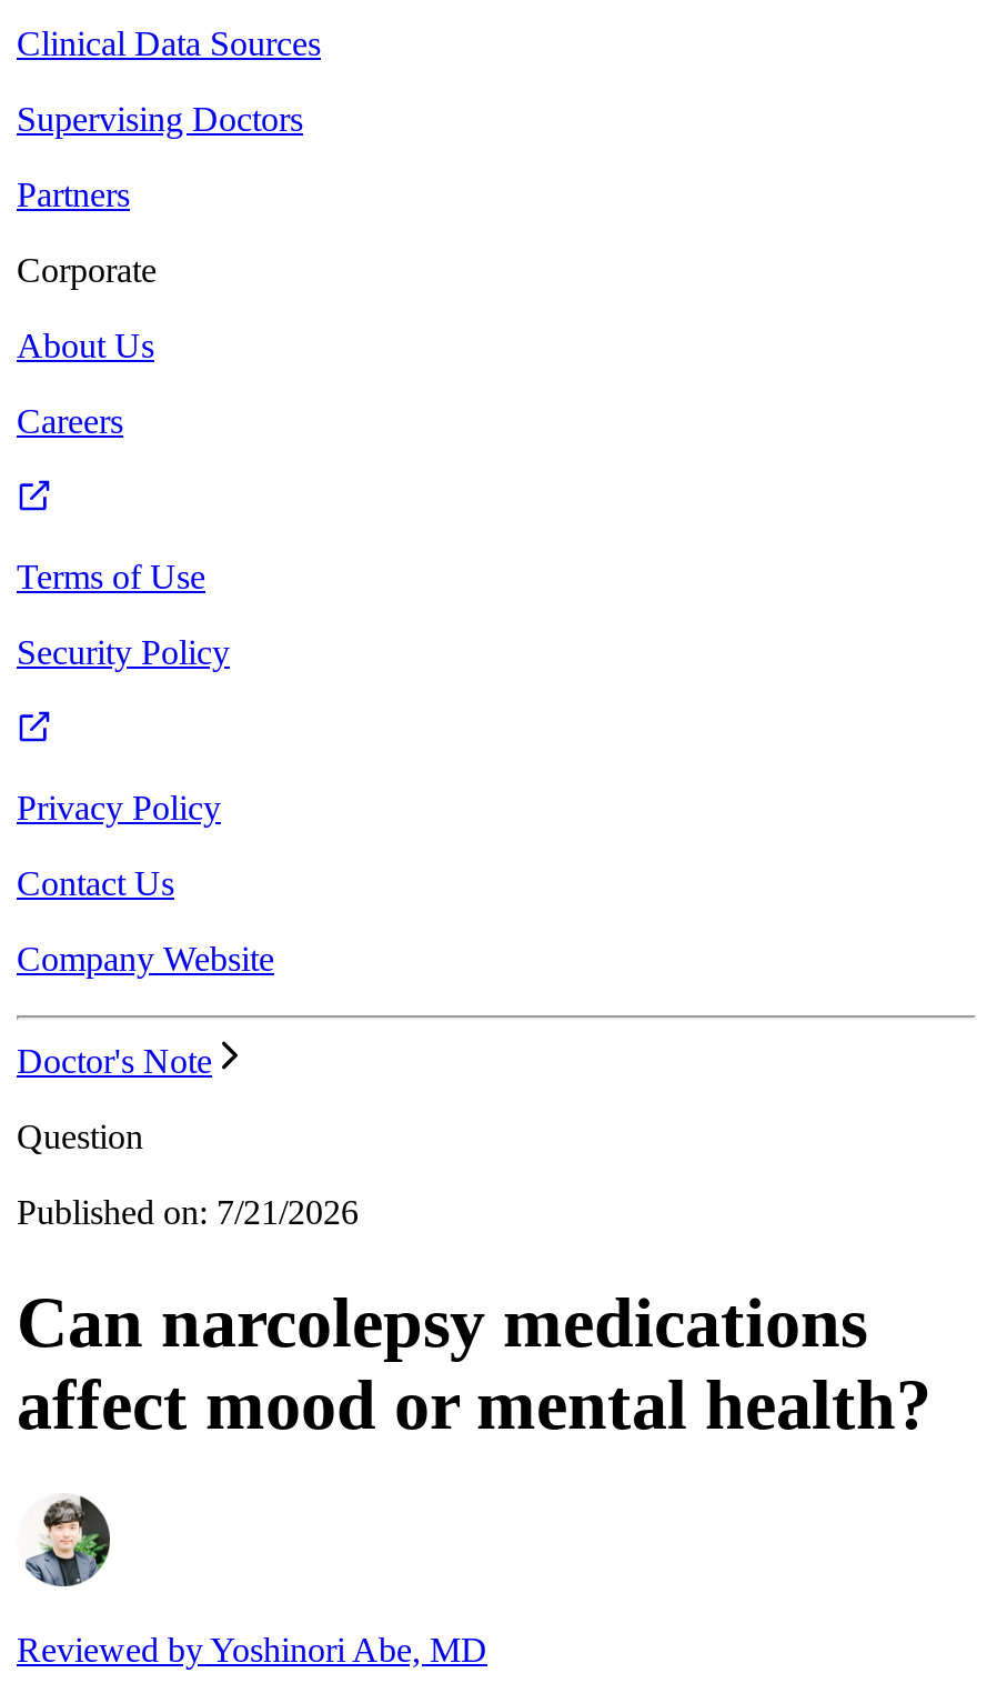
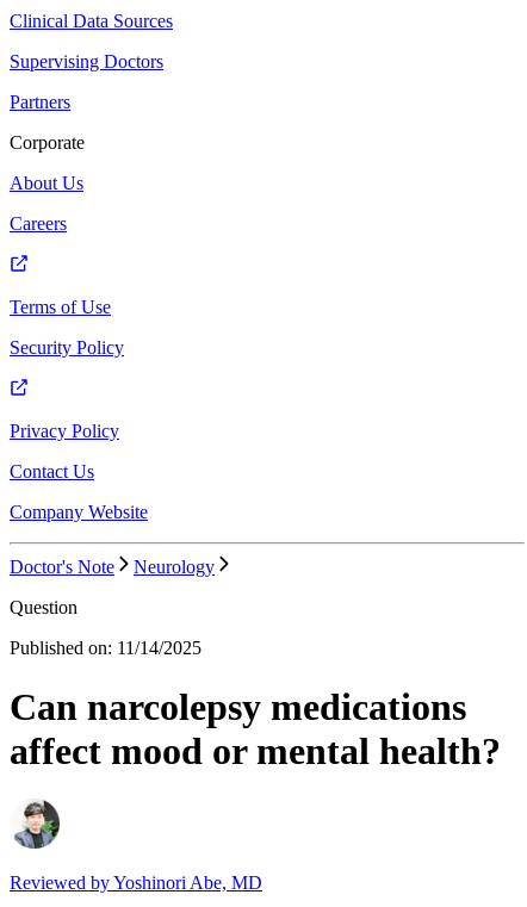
+ Neurology

- Published on: 7/21/2026
+ Published on: 11/14/2025
